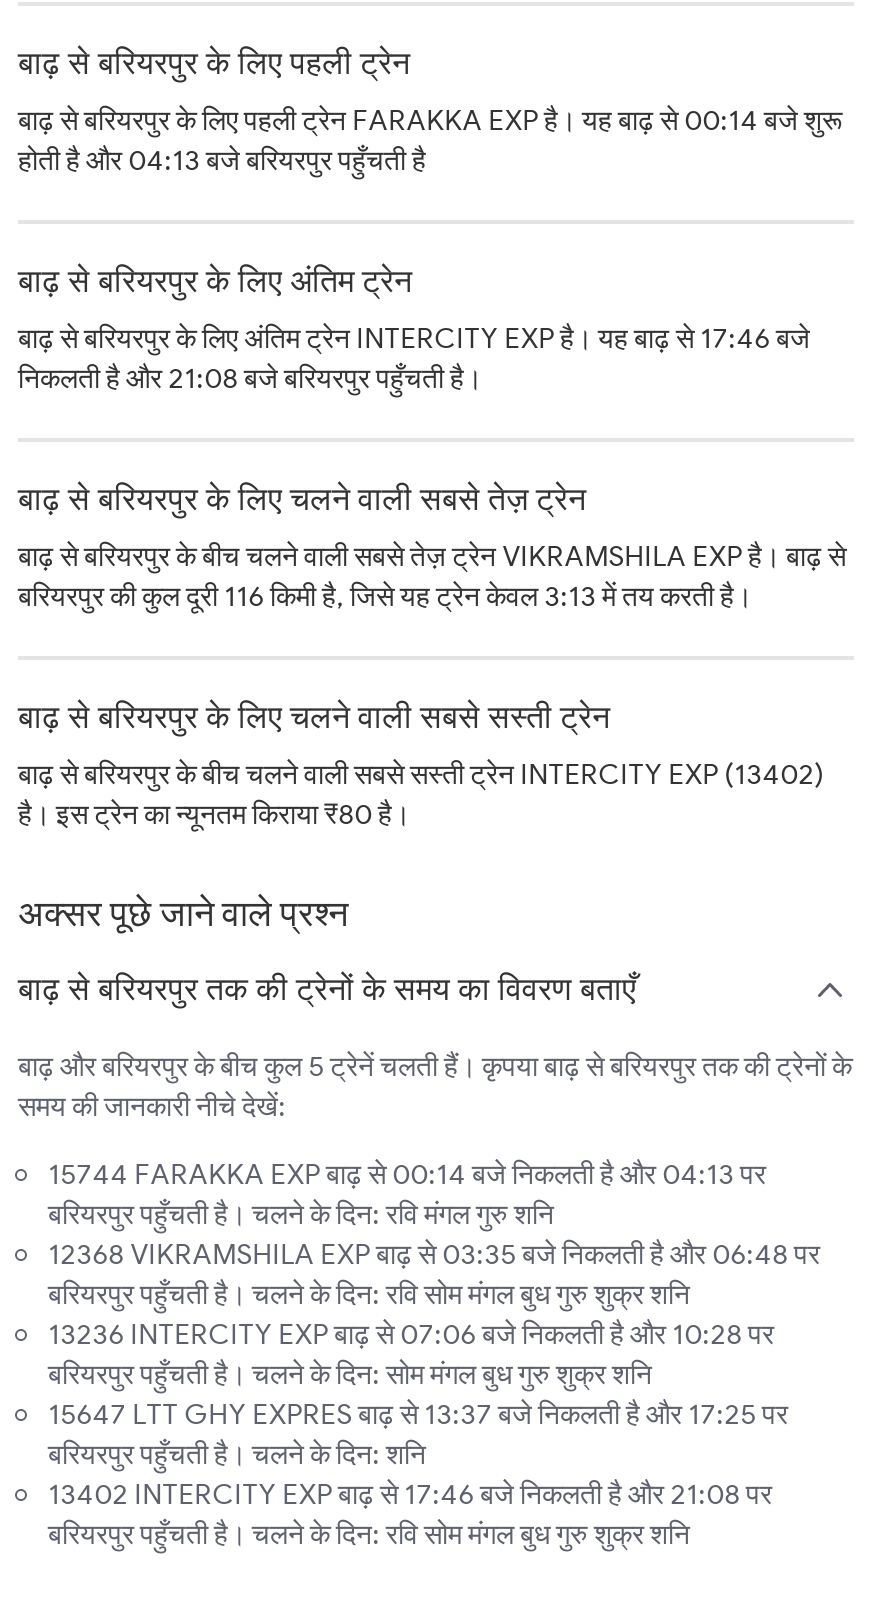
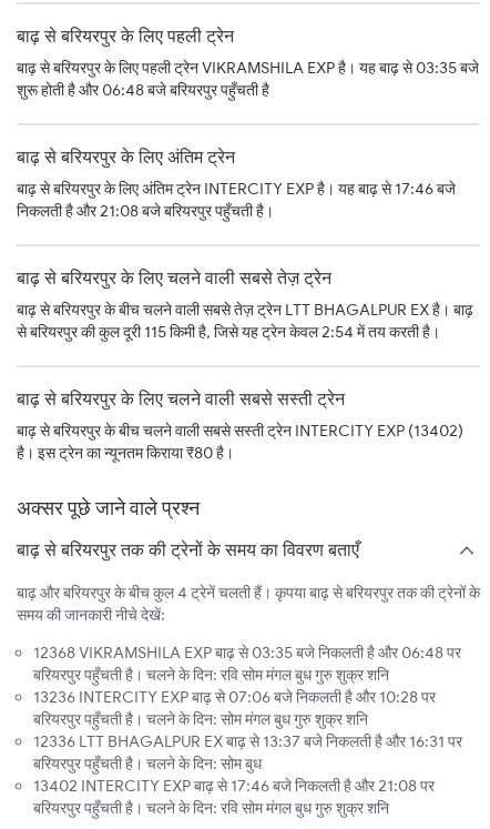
- बाढ़ से बरियरपुर के लिए पहली ट्रेन FARAKKA EXP है। यह बाढ़ से 00:14 बजे शुरू
- होती है और 04:13 बजे बरियरपुर पहुँचती है
+ बाढ़ से बरियरपुर के लिए पहली ट्रेन VIKRAMSHILA EXP है। यह बाढ़ से 03:35 बजे
+ शुरू होती है और 06:48 बजे बरियरपुर पहुँचती है

- बाढ़ से बरियरपुर के बीच चलने वाली सबसे तेज़ ट्रेन VIKRAMSHILA EXP है। बाढ़ से
- बरियरपुर की कुल दूरी 116 किमी है, जिसे यह ट्रेन केवल 3:13 में तय करती है।
+ बाढ़ से बरियरपुर के बीच चलने वाली सबसे तेज़ ट्रेन LTT BHAGALPUR EX है। बाढ़
+ से बरियरपुर की कुल दूरी 115 किमी है, जिसे यह ट्रेन केवल 2:54 में तय करती है।

- बाढ़ और बरियरपुर के बीच कुल 5 ट्रेनें चलती हैं। कृपया बाढ़ से बरियरपुर तक की ट्रेनों के
+ बाढ़ और बरियरपुर के बीच कुल 4 ट्रेनें चलती हैं। कृपया बाढ़ से बरियरपुर तक की ट्रेनों के

- 15744 FARAKKA EXP बाढ़ से 00:14 बजे निकलती है और 04:13 पर
- बरियरपुर पहुँचती है। चलने के दिन: रवि मंगल गुरु शनि

- 15647 LTT GHY EXPRES बाढ़ से 13:37 बजे निकलती है और 17:25 पर
- बरियरपुर पहुँचती है। चलने के दिन: शनि
+ 12336 LTT BHAGALPUR EX बाढ़ से 13:37 बजे निकलती है और 16:31 पर
+ बरियरपुर पहुँचती है। चलने के दिन: सोम बुध
